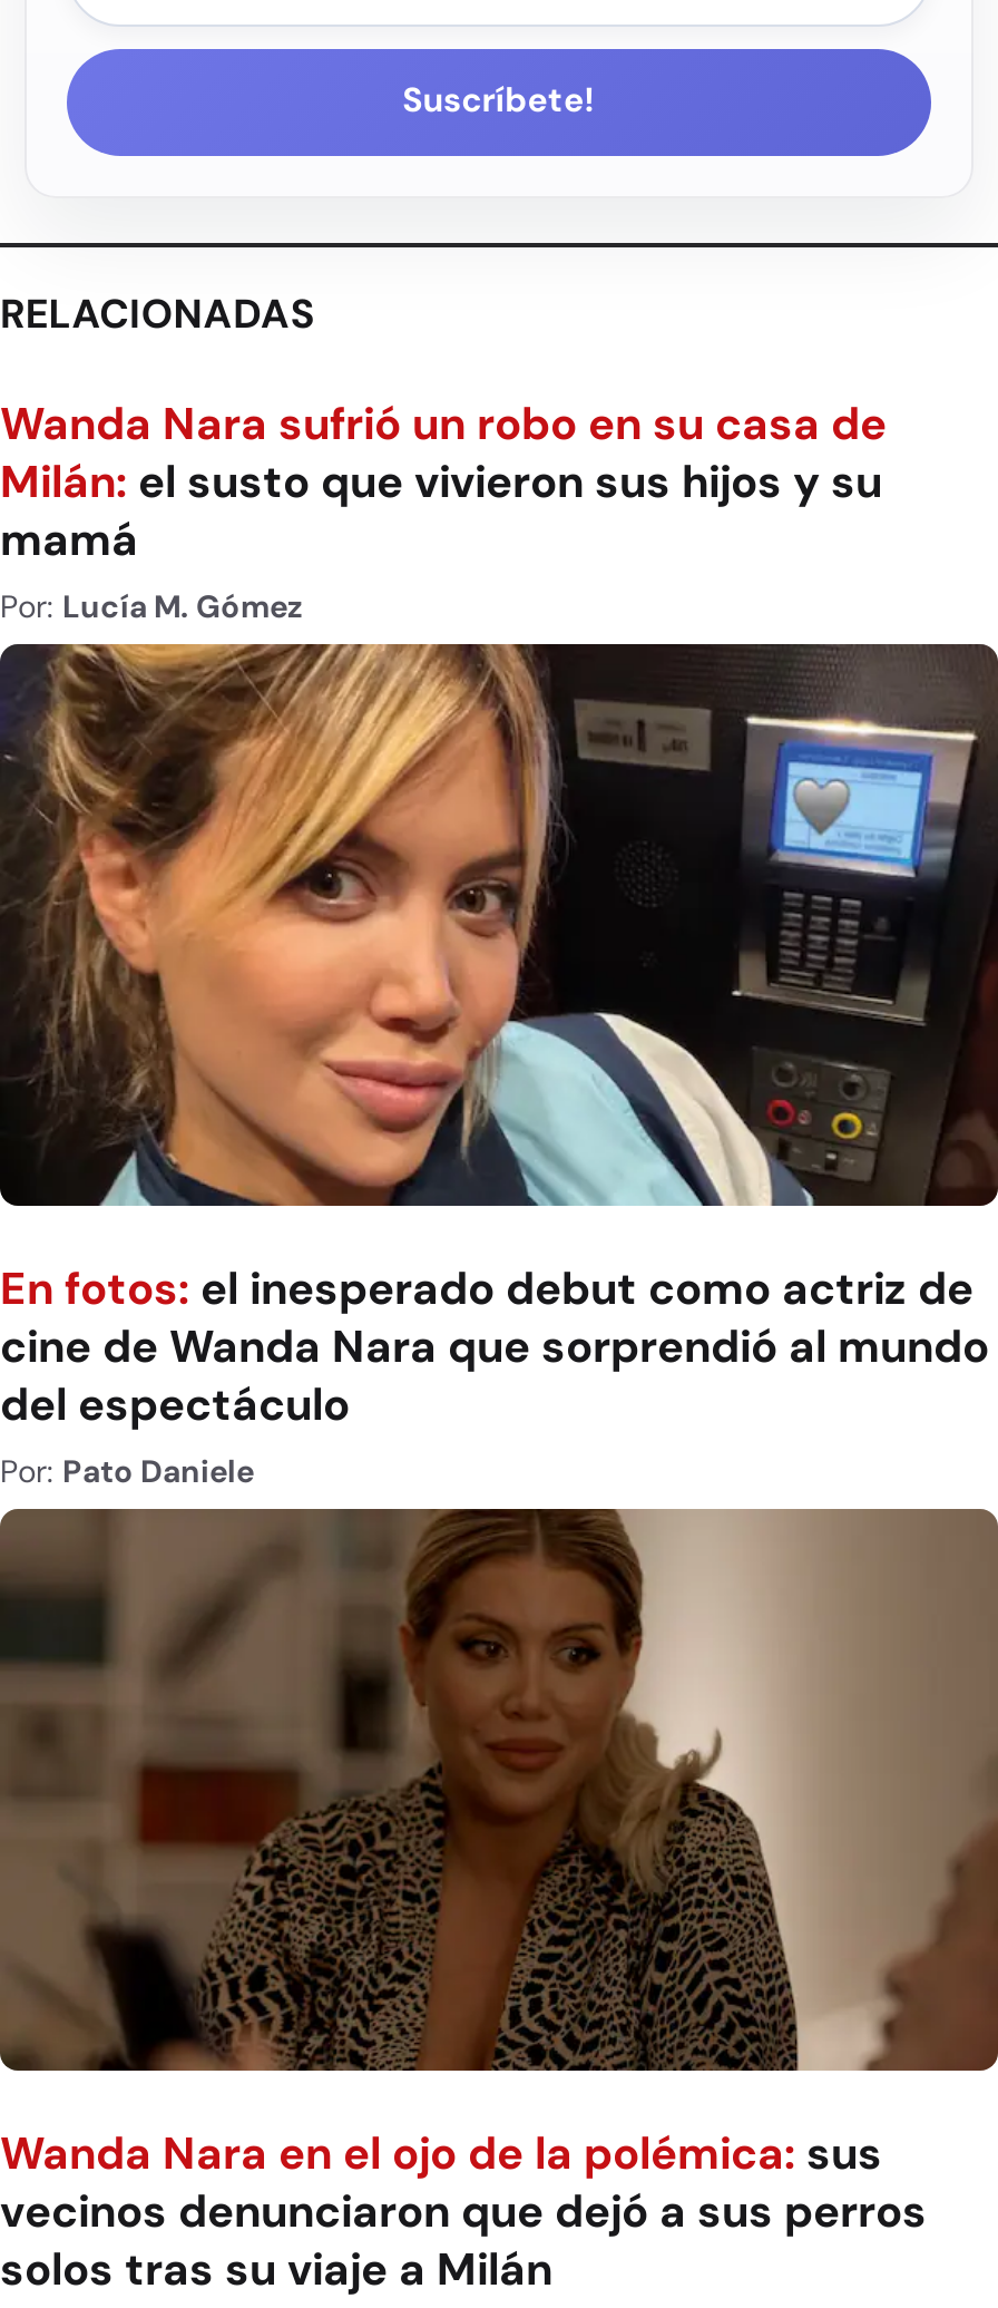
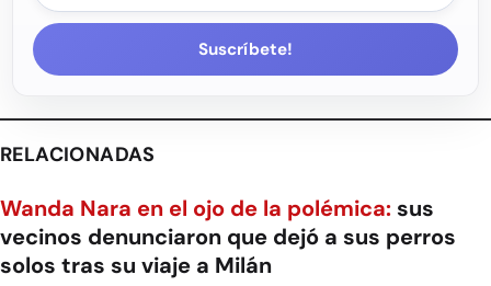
- Wanda Nara sufrió un robo en su casa de
- Milán: el susto que vivieron sus hijos y su
- mamá
- Por: Lucía M. Gómez

- [image]
- En fotos: el inesperado debut como actriz de
- cine de Wanda Nara que sorprendió al mundo
- del espectáculo
- Por: Pato Daniele

- [image]
